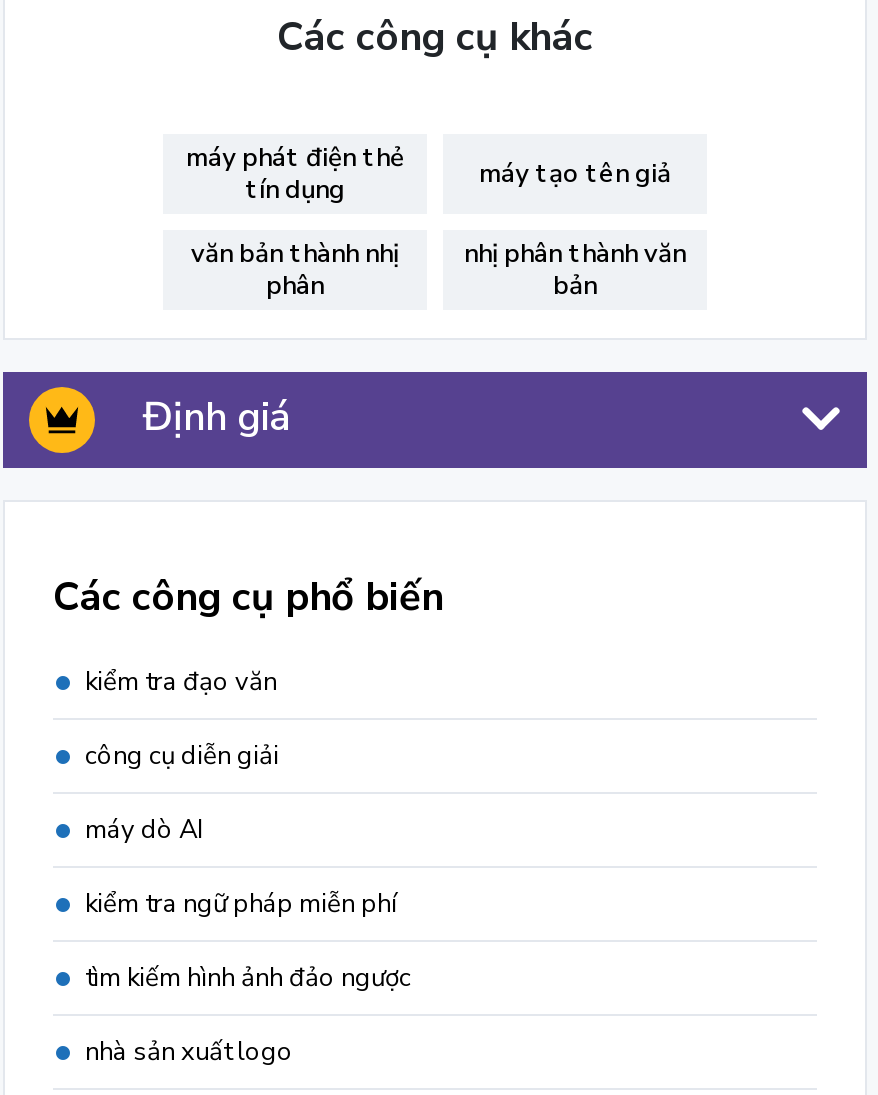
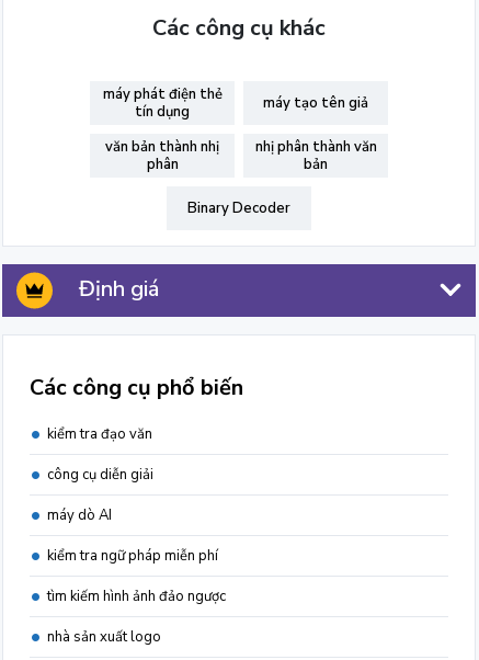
+ Binary Decoder
